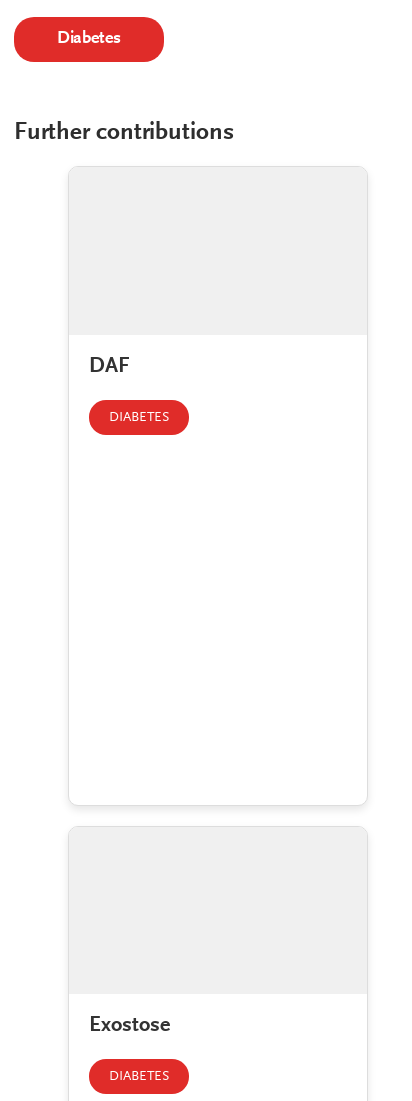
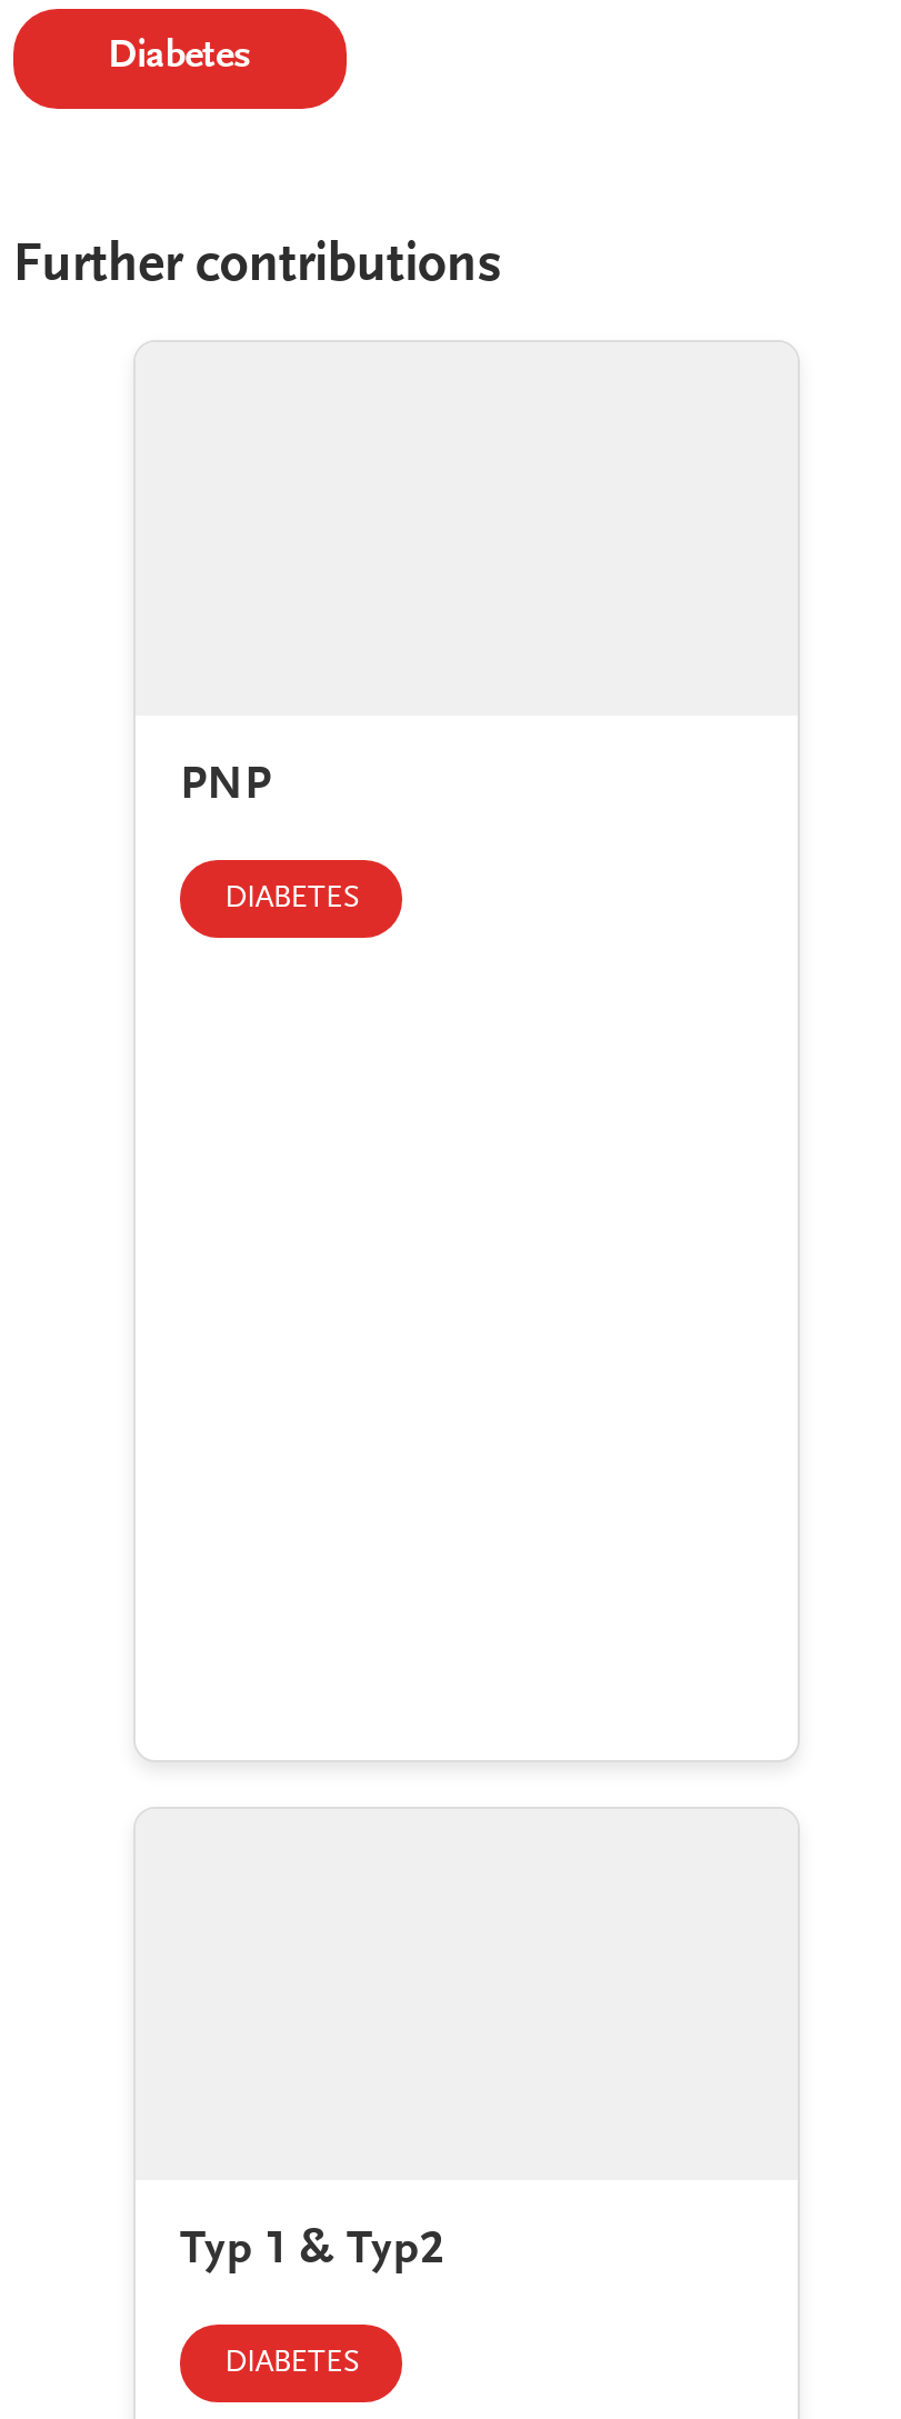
- DAF
+ PNP

- Exostose
+ Typ 1 & Typ2
